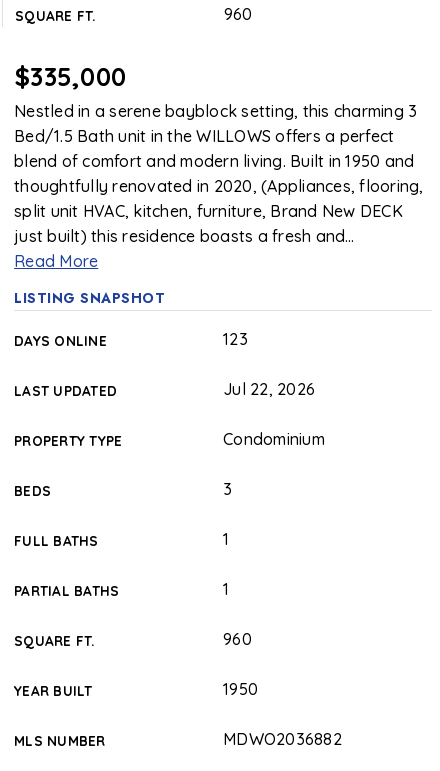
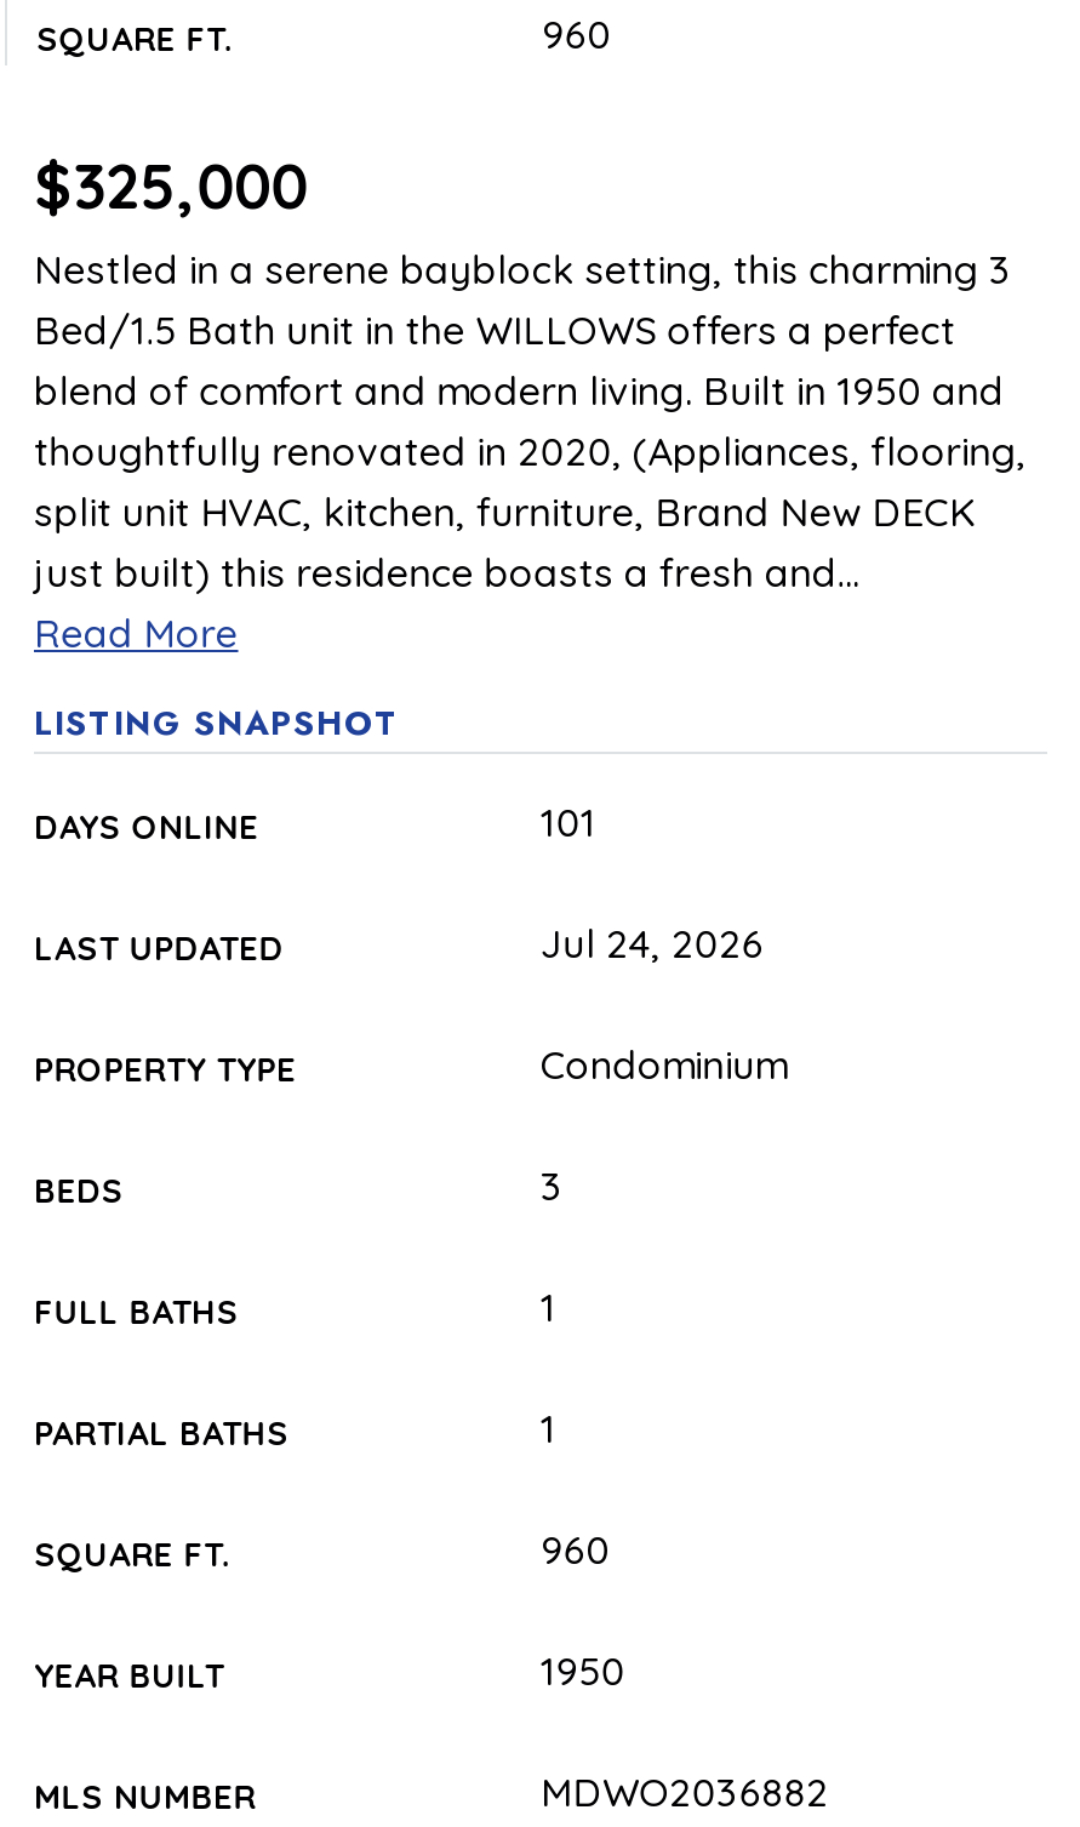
- $335,000
+ $325,000

- 123
+ 101

- Jul 22, 2026
+ Jul 24, 2026
